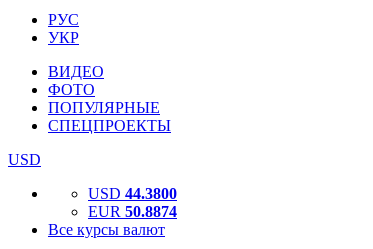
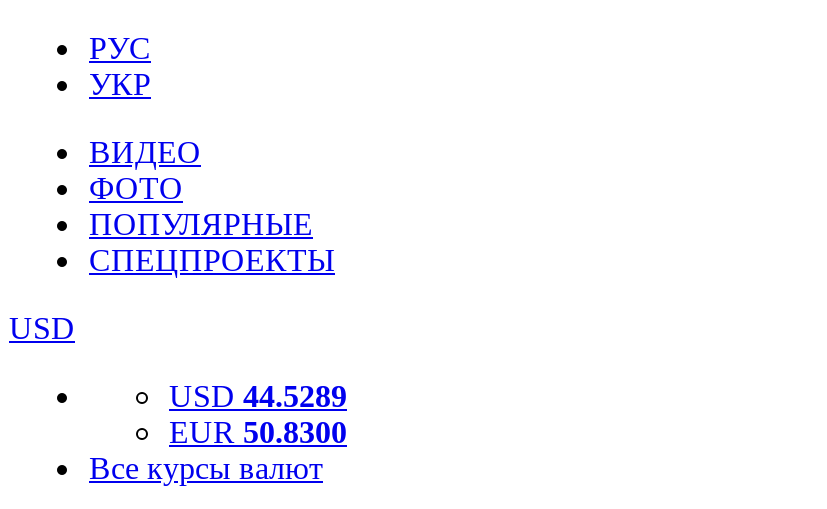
- USD 44.3800
+ USD 44.5289

- EUR 50.8874
+ EUR 50.8300
